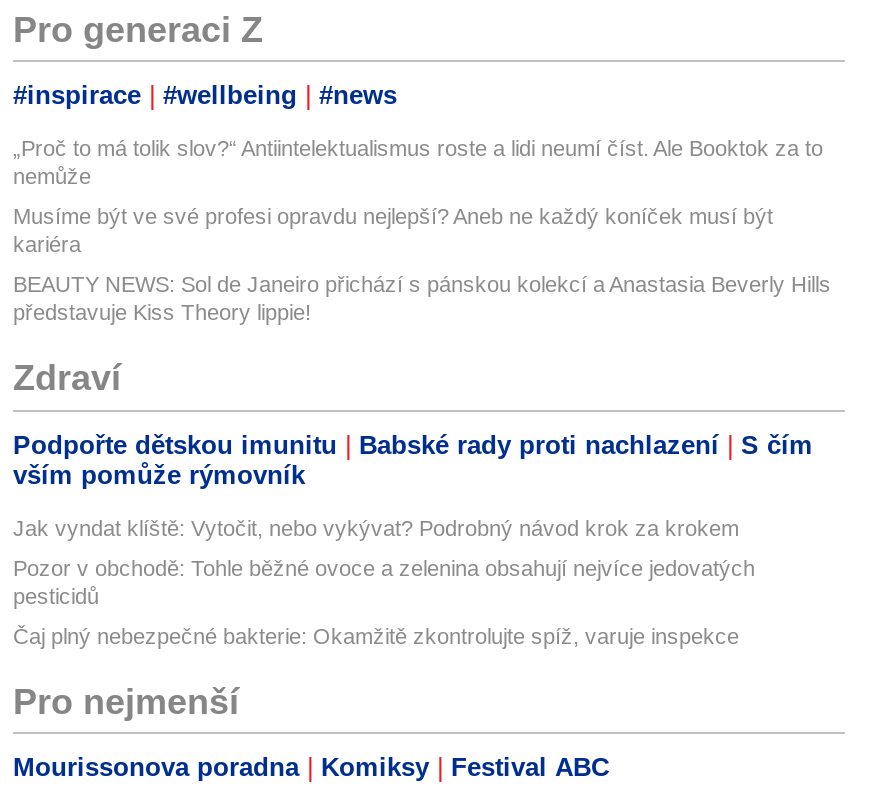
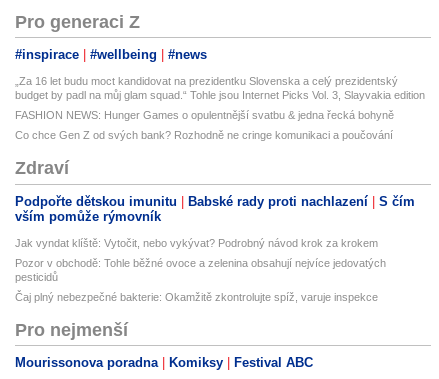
- „Proč to má tolik slov?“ Antiintelektualismus roste a lidi neumí číst. Ale Booktok za to
- nemůže
+ „Za 16 let budu moct kandidovat na prezidentku Slovenska a celý prezidentský
+ budget by padl na můj glam squad.“ Tohle jsou Internet Picks Vol. 3, Slayvakia edition

- Musíme být ve své profesi opravdu nejlepší? Aneb ne každý koníček musí být
- kariéra
+ FASHION NEWS: Hunger Games o opulentnější svatbu & jedna řecká bohyně

- BEAUTY NEWS: Sol de Janeiro přichází s pánskou kolekcí a Anastasia Beverly Hills
- představuje Kiss Theory lippie!
+ Co chce Gen Z od svých bank? Rozhodně ne cringe komunikaci a poučování
